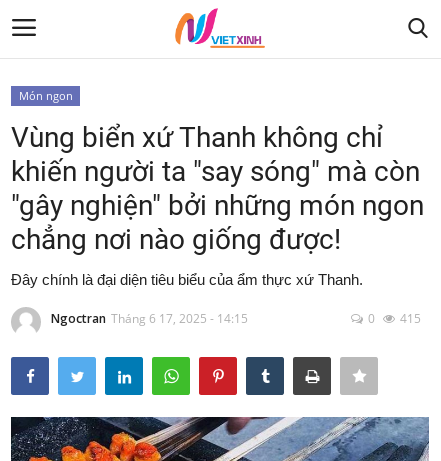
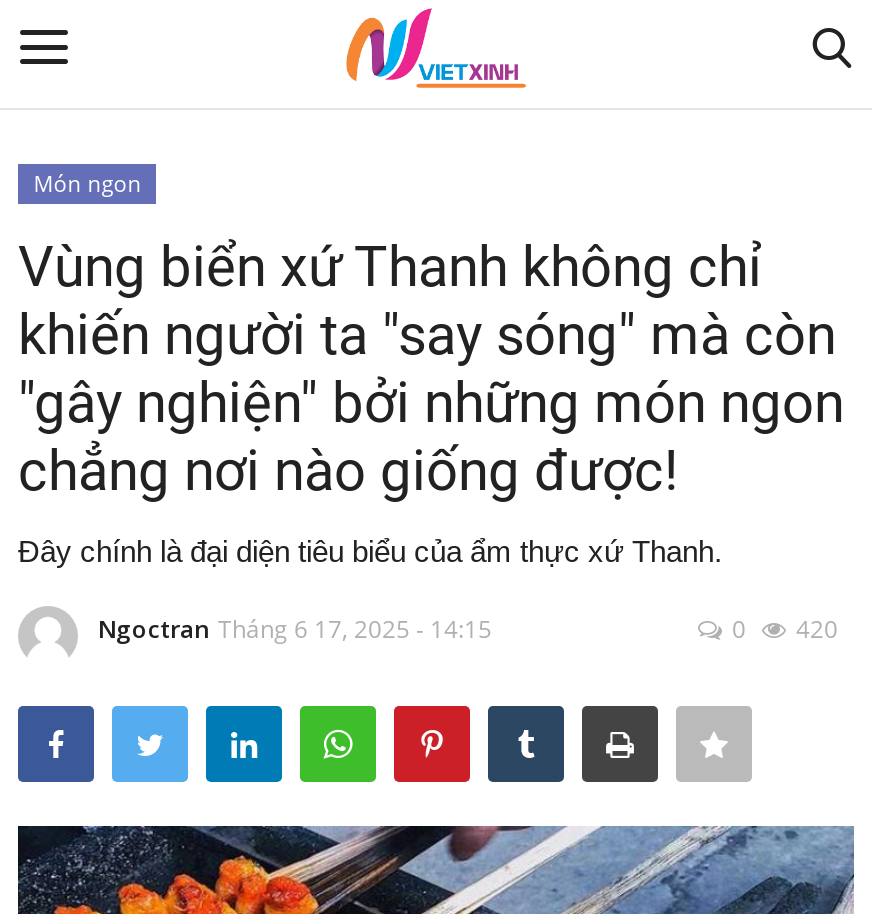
- 0 415
+ 0 420
